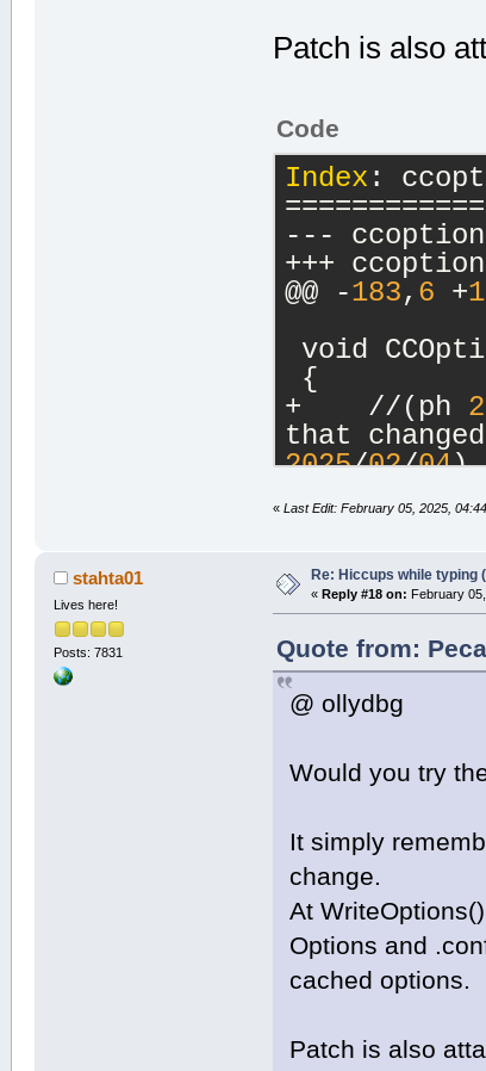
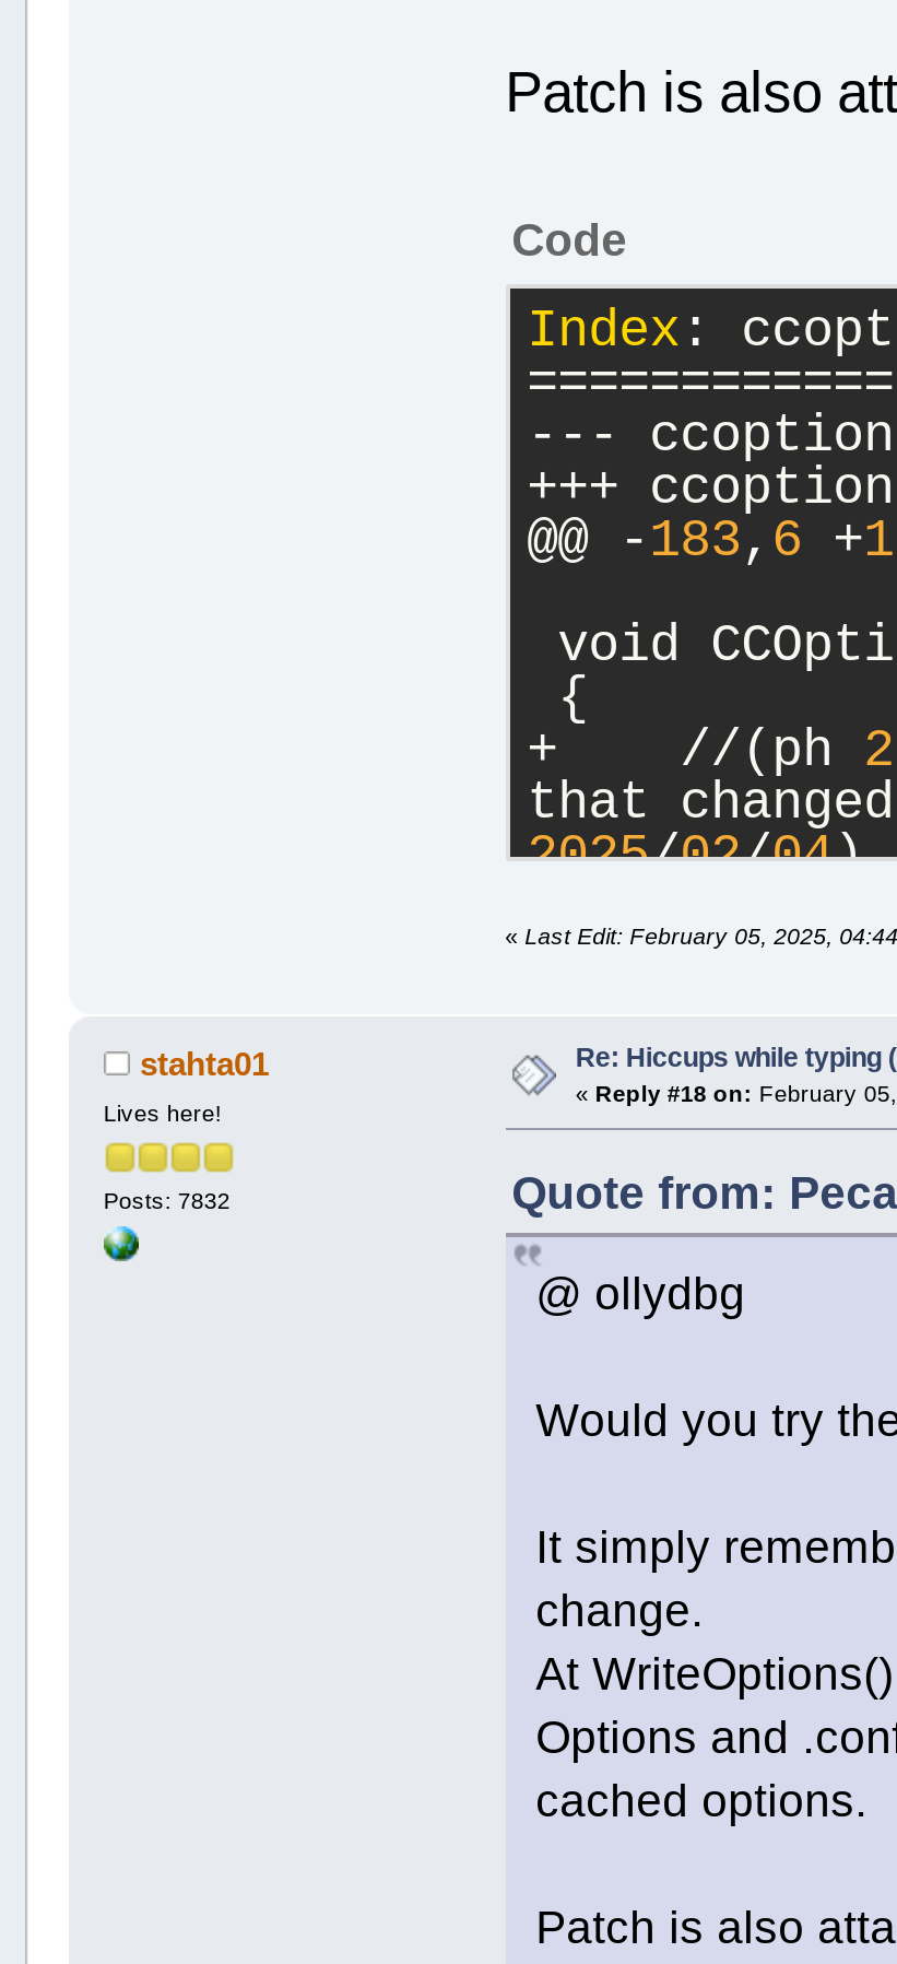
- Posts: 7831
+ Posts: 7832
